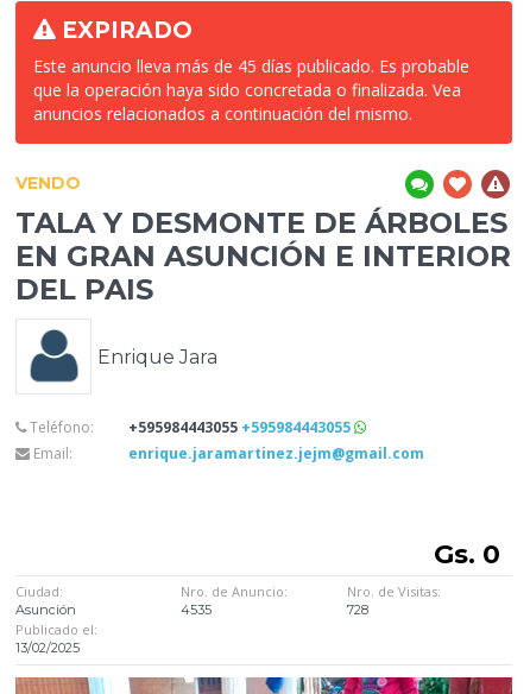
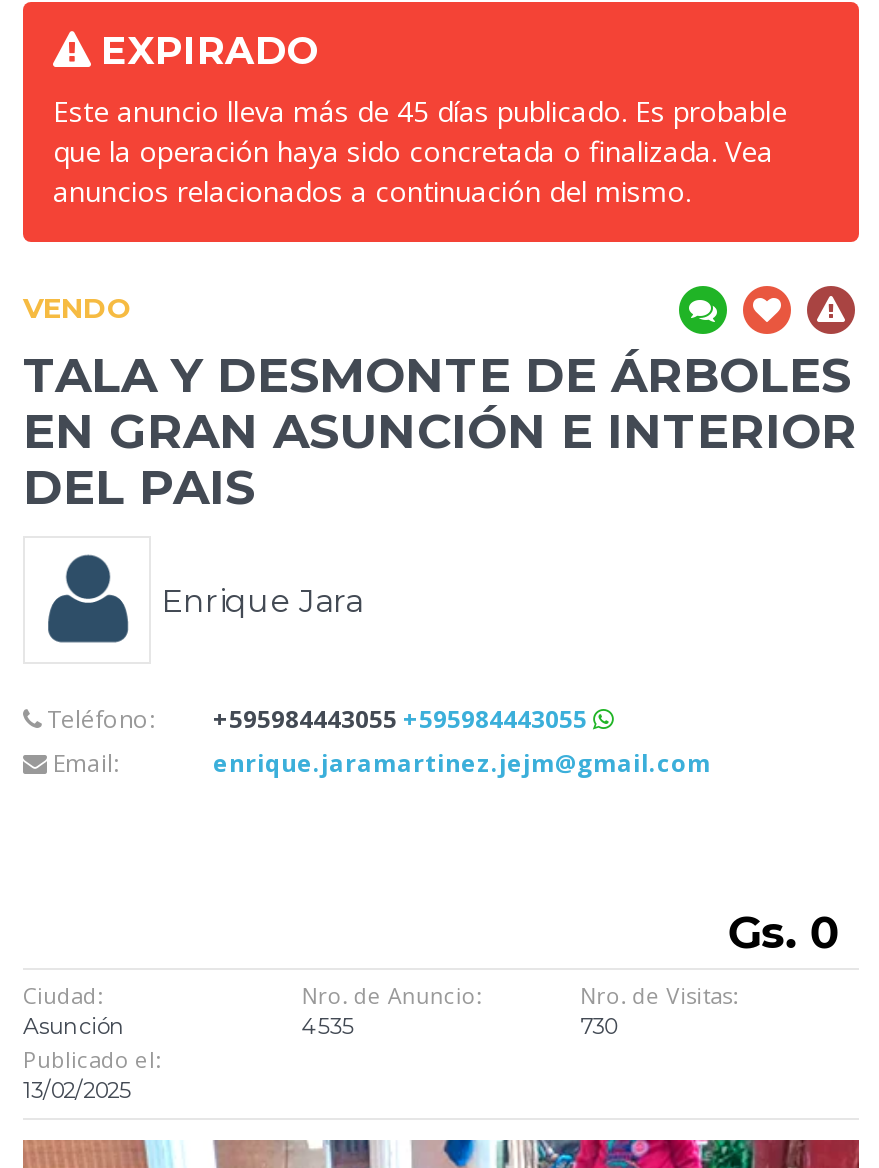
- 728
+ 730
